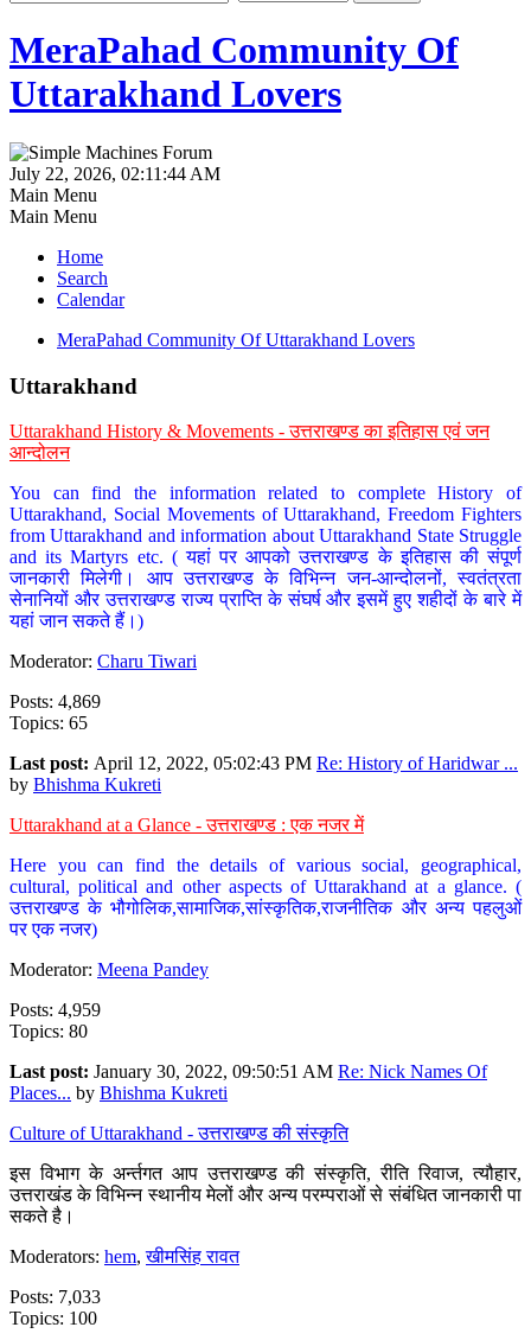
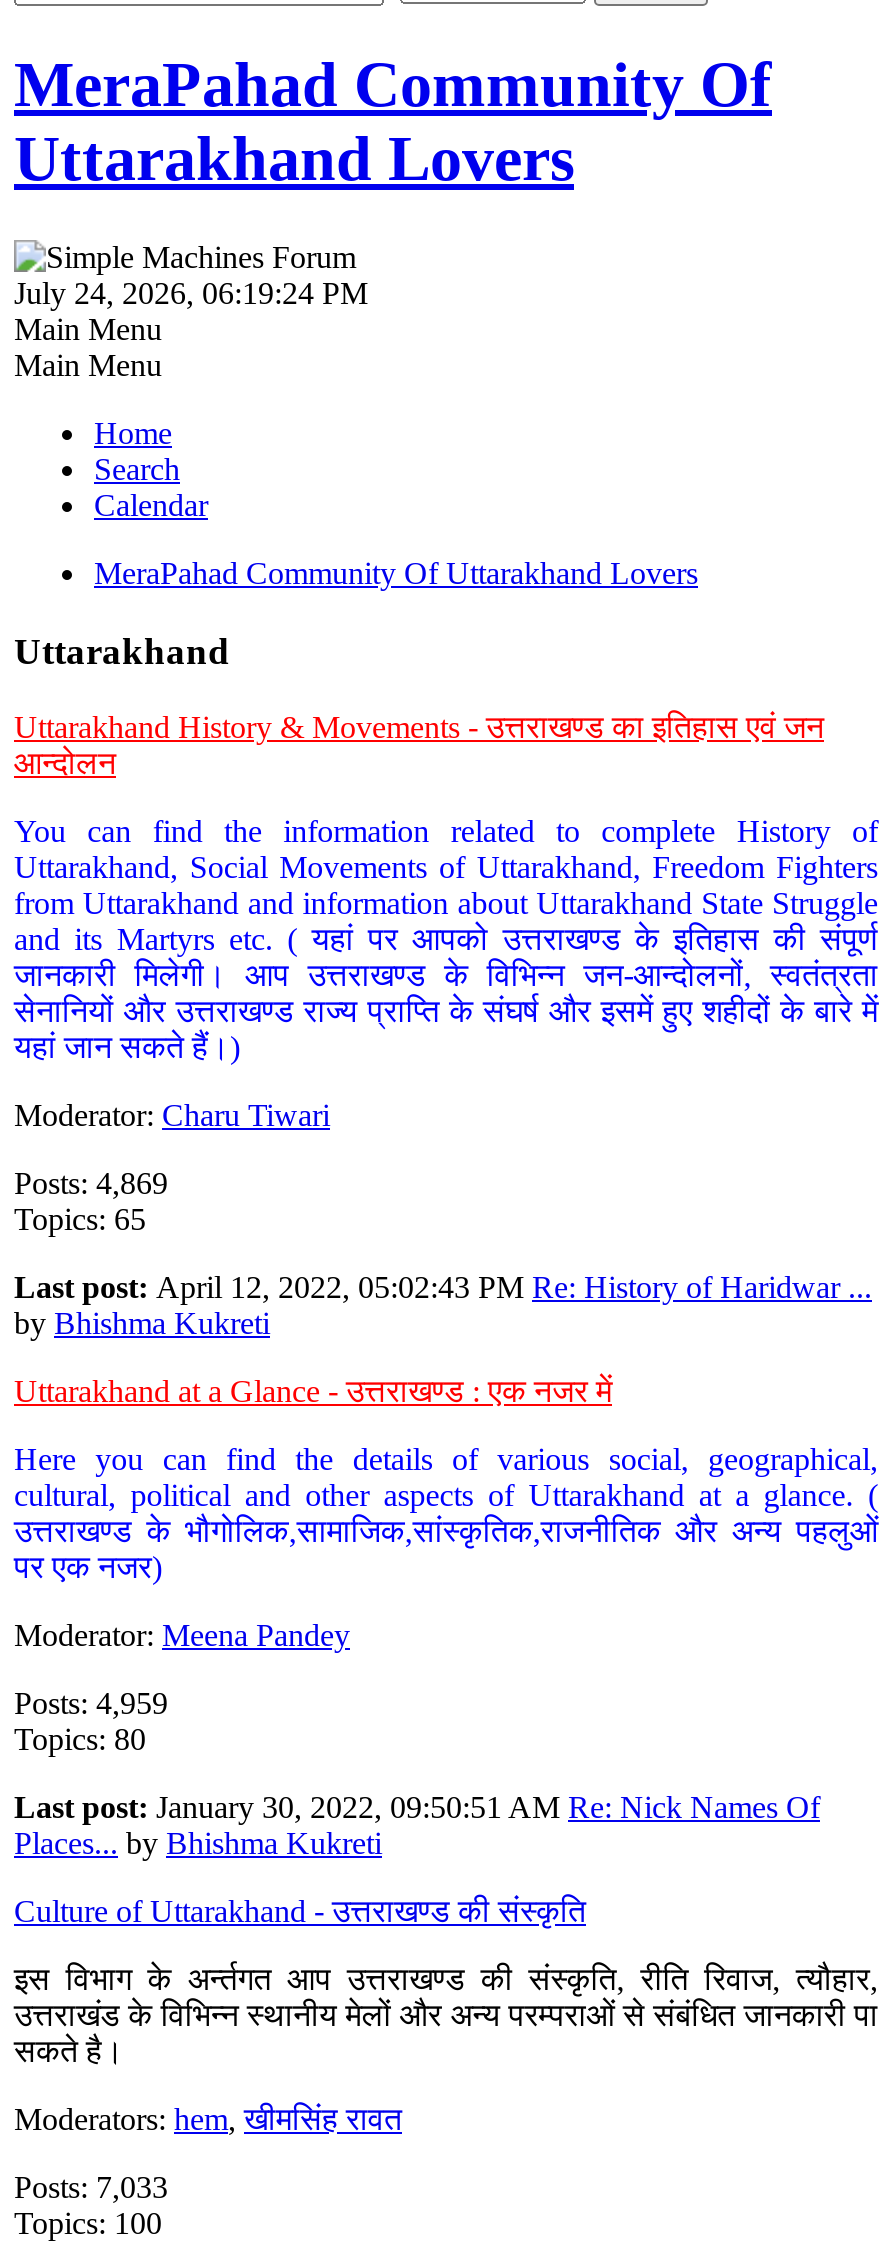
- July 22, 2026, 02:11:44 AM
+ July 24, 2026, 06:19:24 PM
